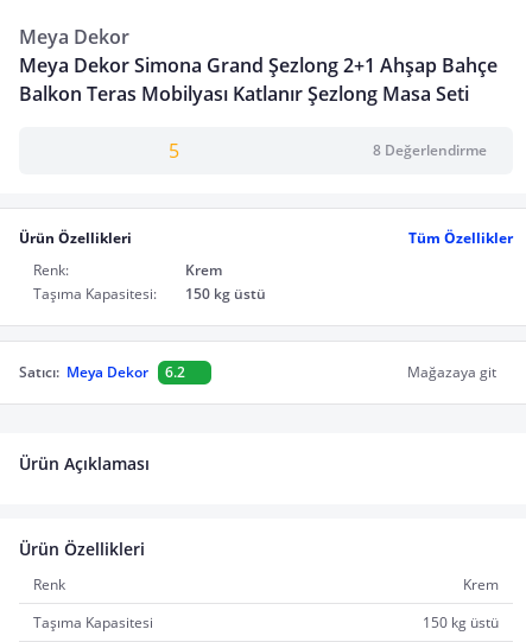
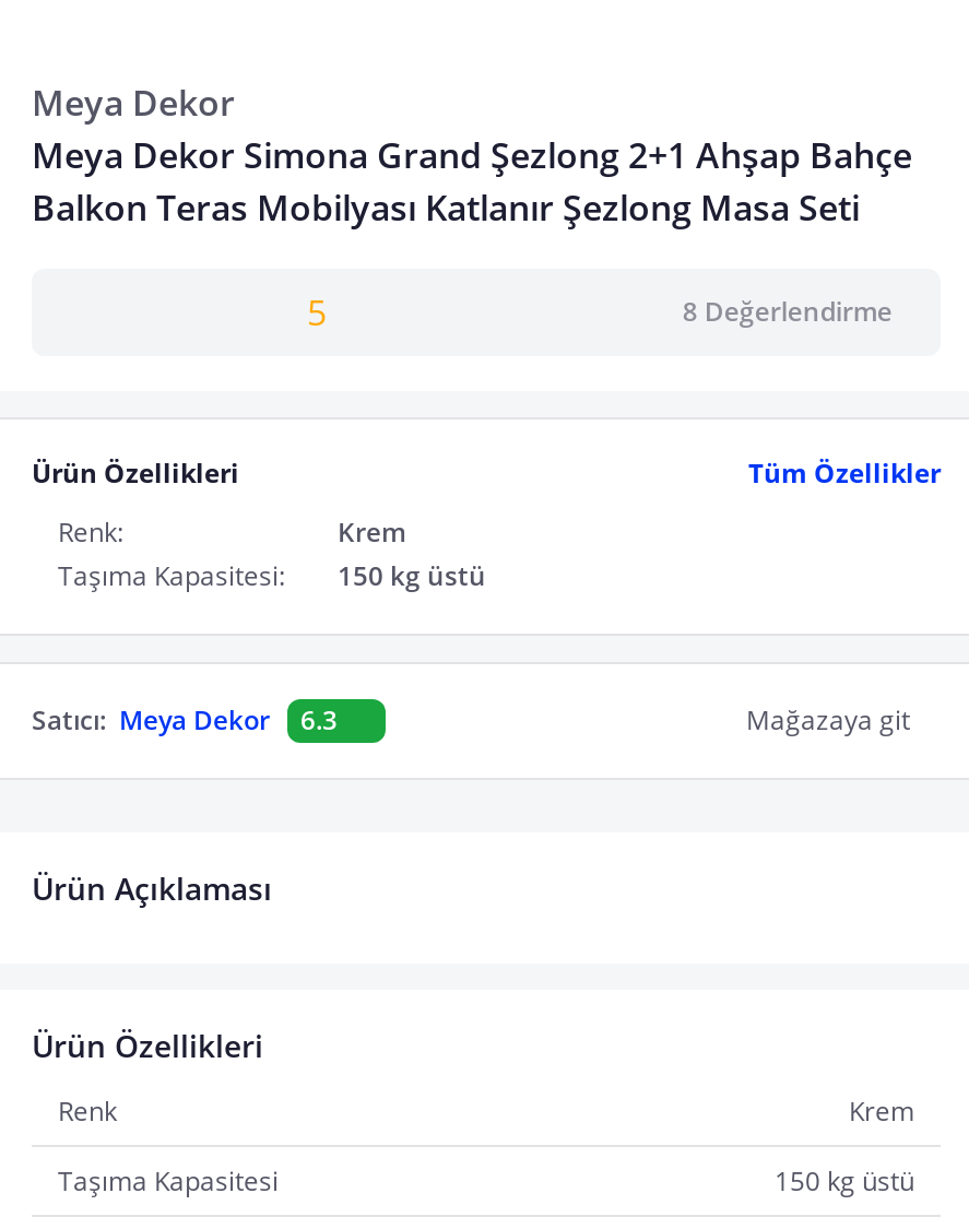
- Satıcı: Meya Dekor 6.2
+ Satıcı: Meya Dekor 6.3
